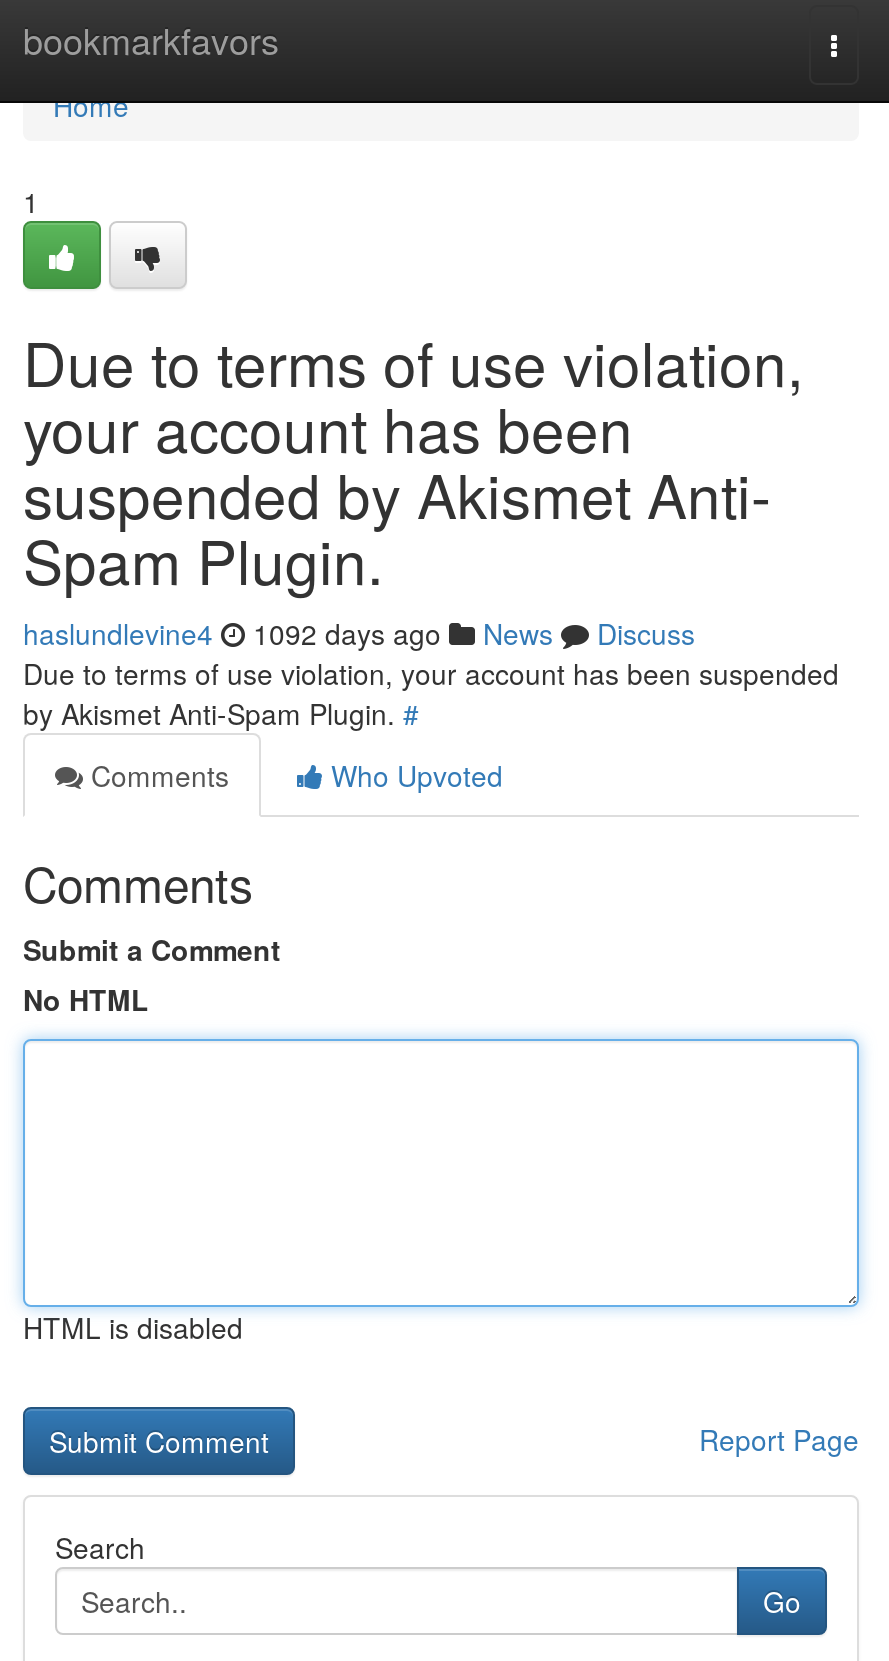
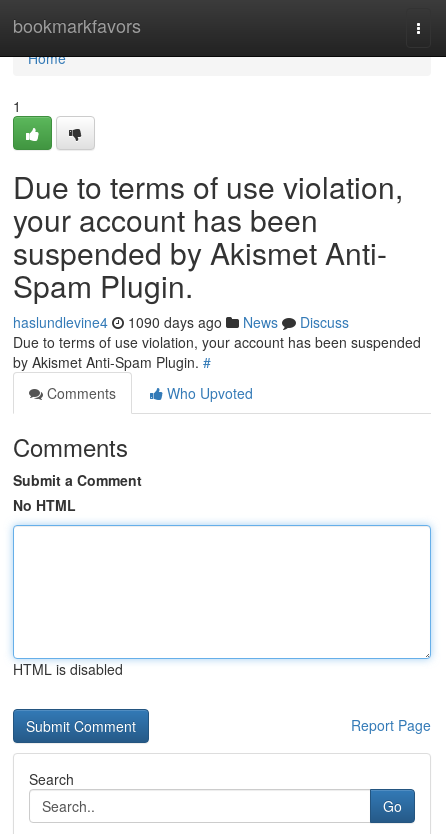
- haslundlevine4 1092 days ago News Discuss
+ haslundlevine4 1090 days ago News Discuss
